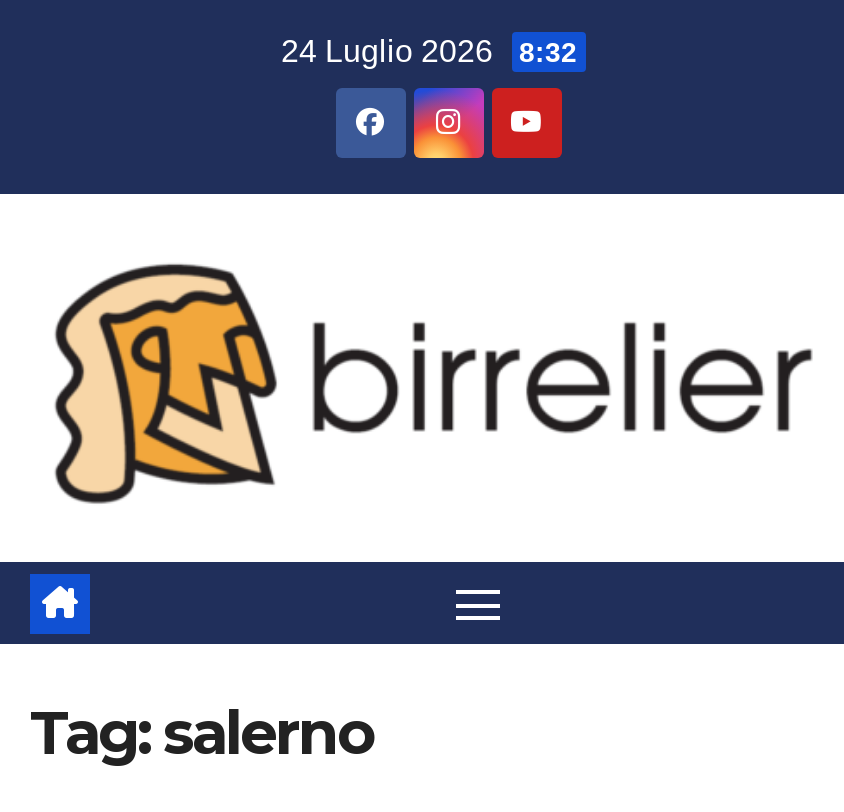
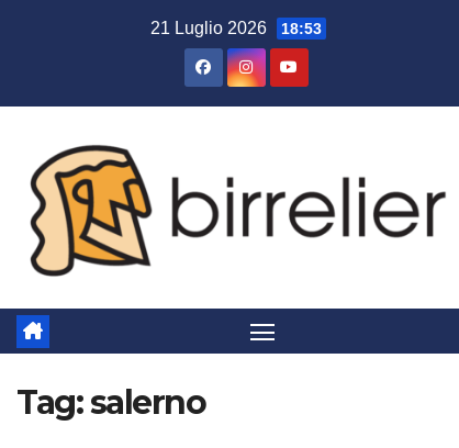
- 24 Luglio 2026 8:32
+ 21 Luglio 2026 18:53
